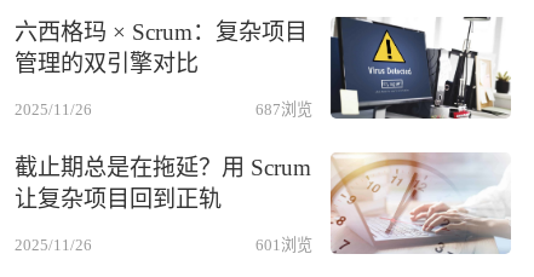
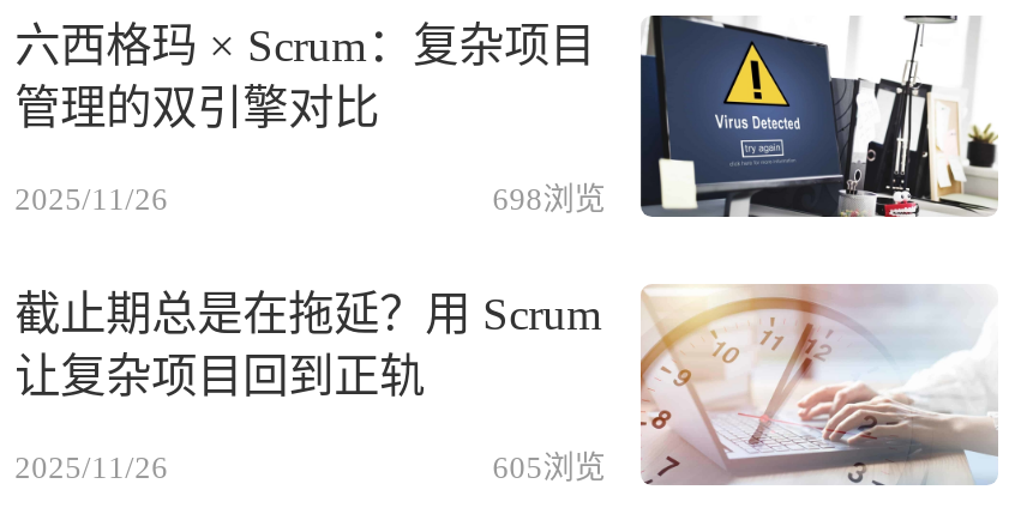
- 687浏览
+ 698浏览

- 601浏览
+ 605浏览
